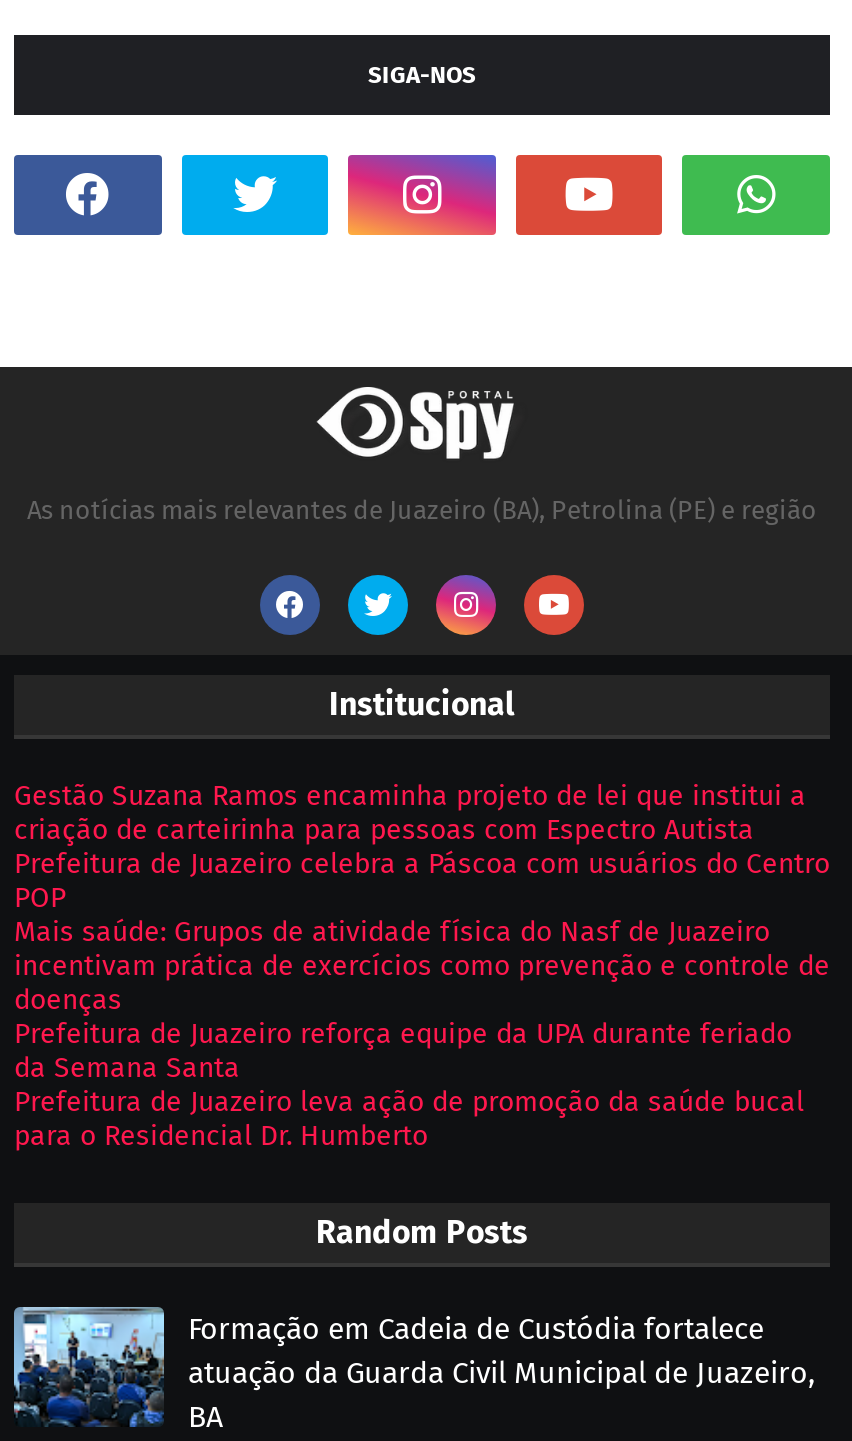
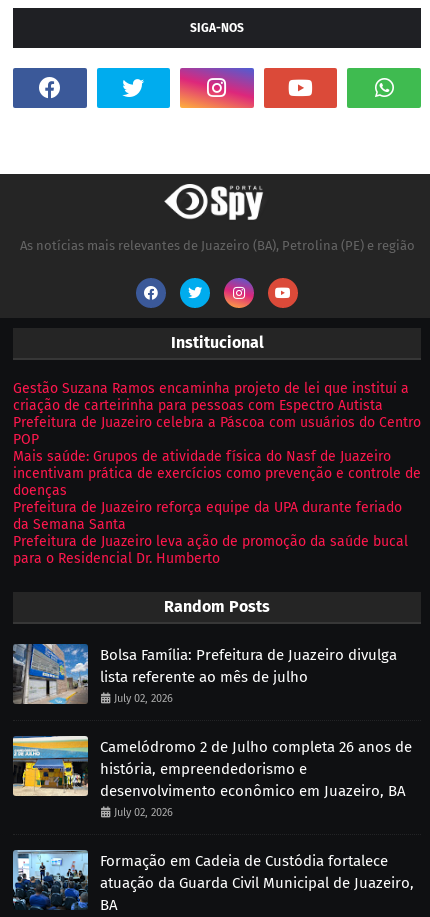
+ [image]

+ [image]
+ Bolsa Família: Prefeitura de Juazeiro divulga
+ lista referente ao mês de julho
+ July 02, 2026
+ Camelódromo 2 de Julho completa 26 anos de
+ história, empreendedorismo e
+ desenvolvimento econômico em Juazeiro, BA
+ July 02, 2026
